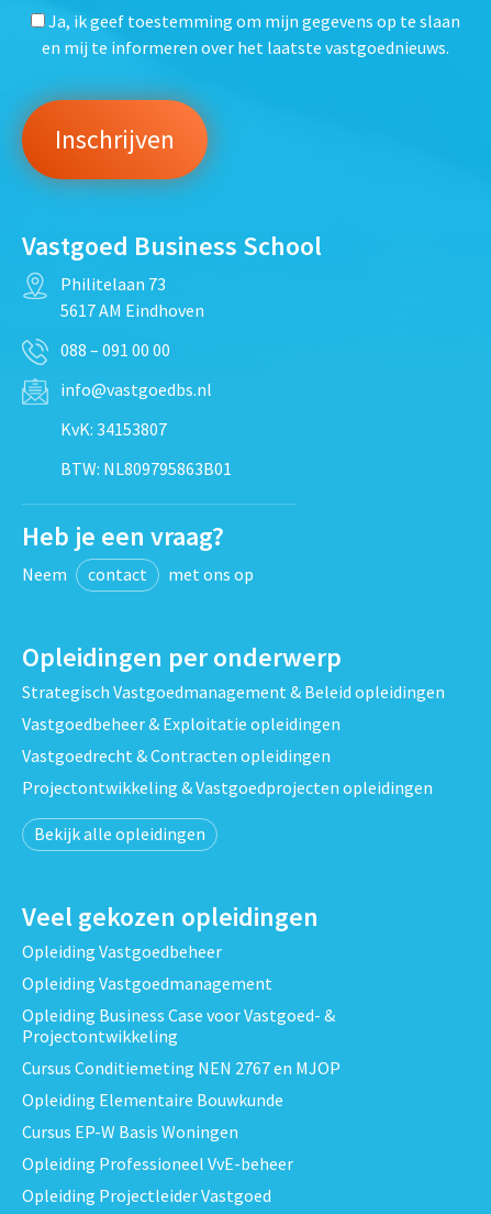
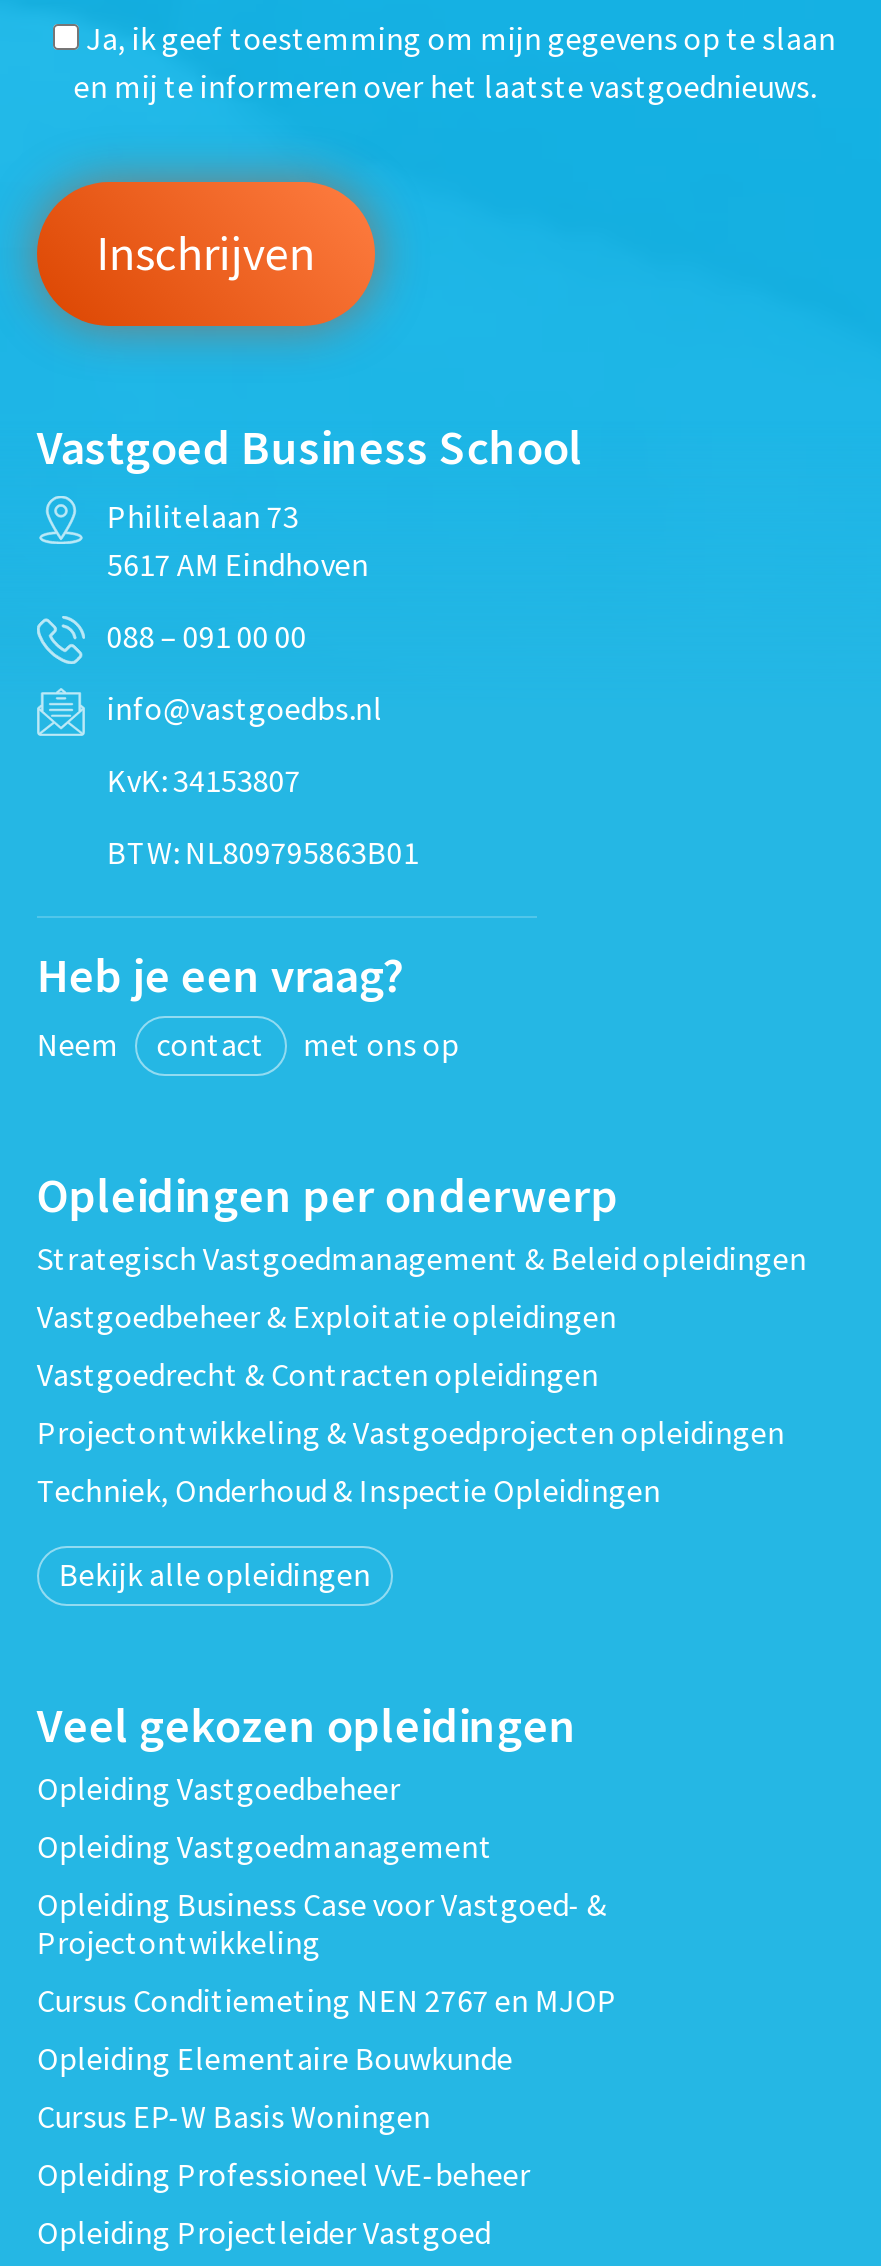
+ Techniek, Onderhoud & Inspectie Opleidingen
